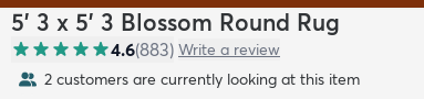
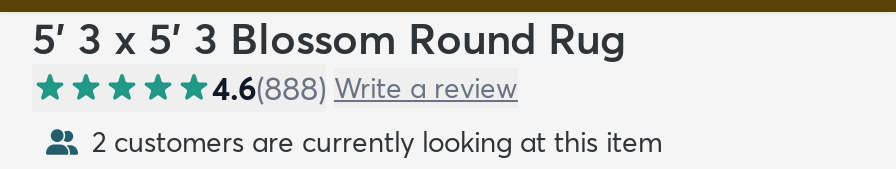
- 4.6(883) Write a review
+ 4.6(888) Write a review
